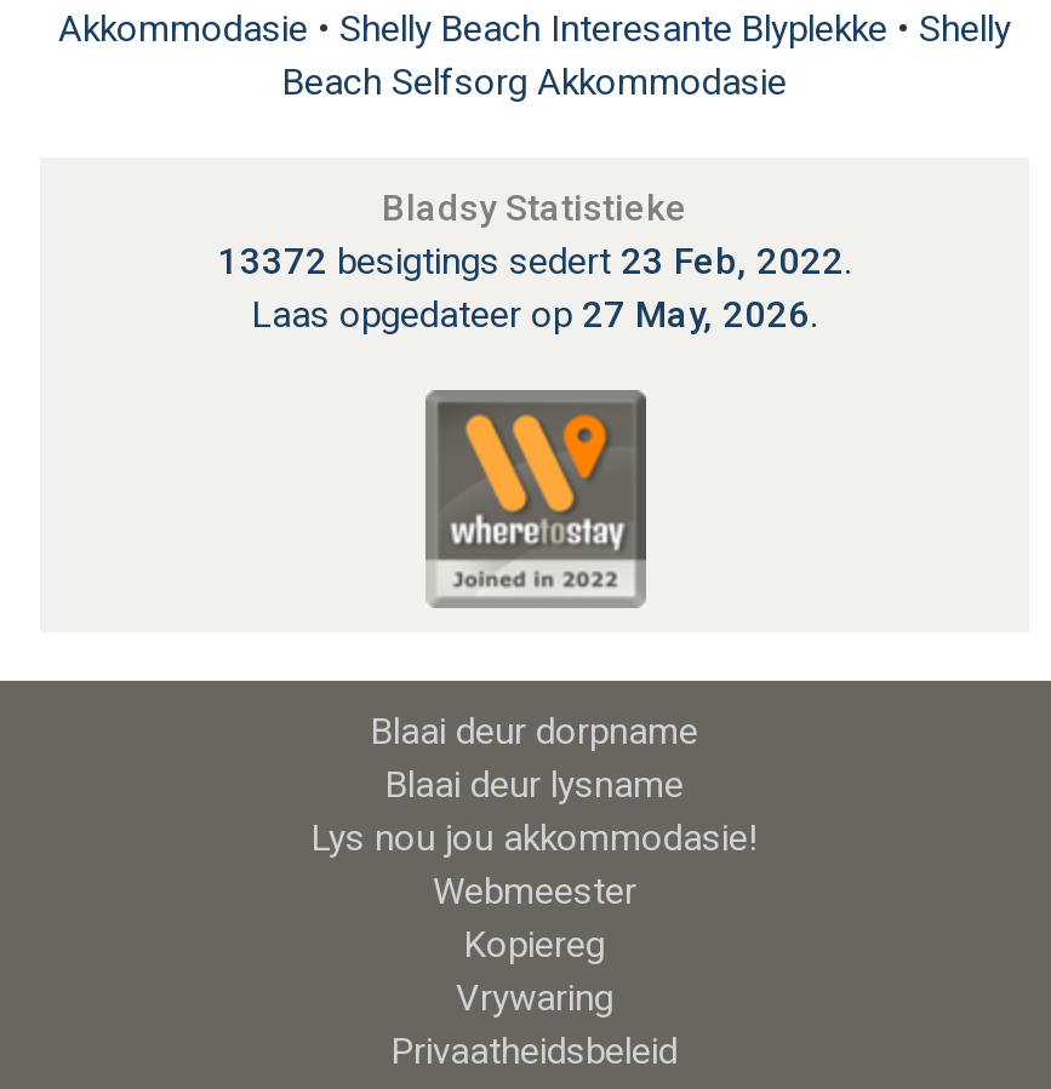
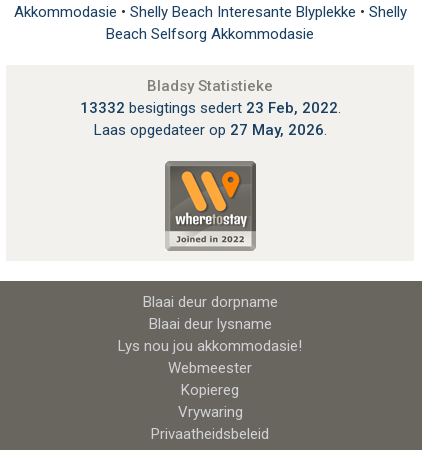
- 13372 besigtings sedert 23 Feb, 2022.
+ 13332 besigtings sedert 23 Feb, 2022.
